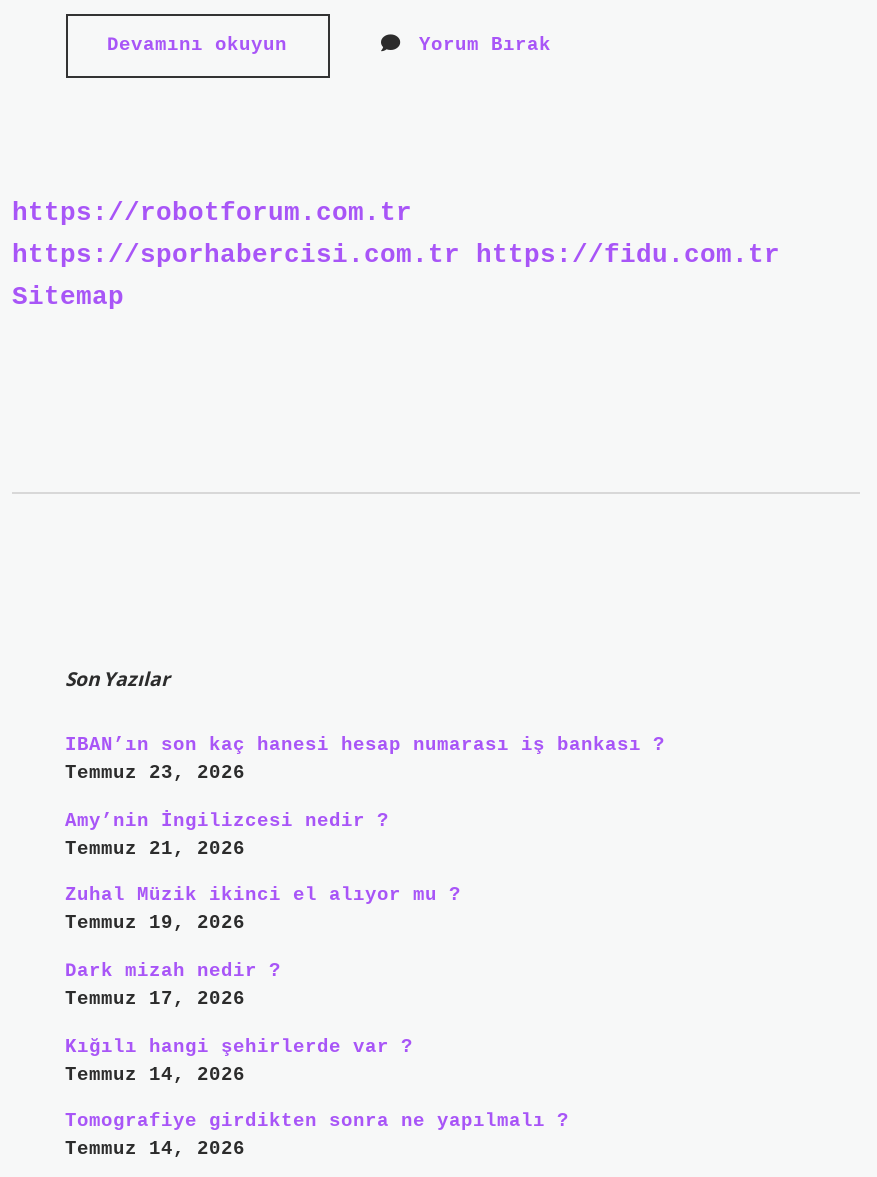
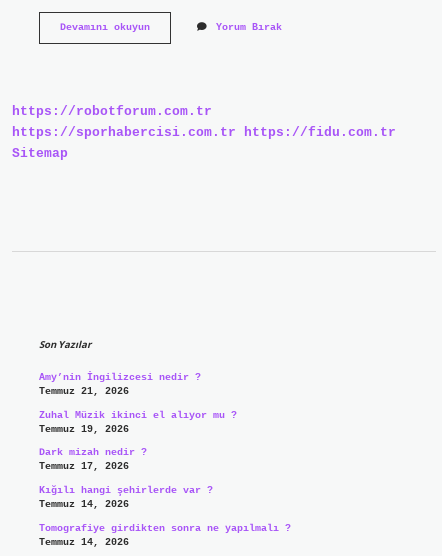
- IBAN’ın son kaç hanesi hesap numarası iş bankası ?
- Temmuz 23, 2026
